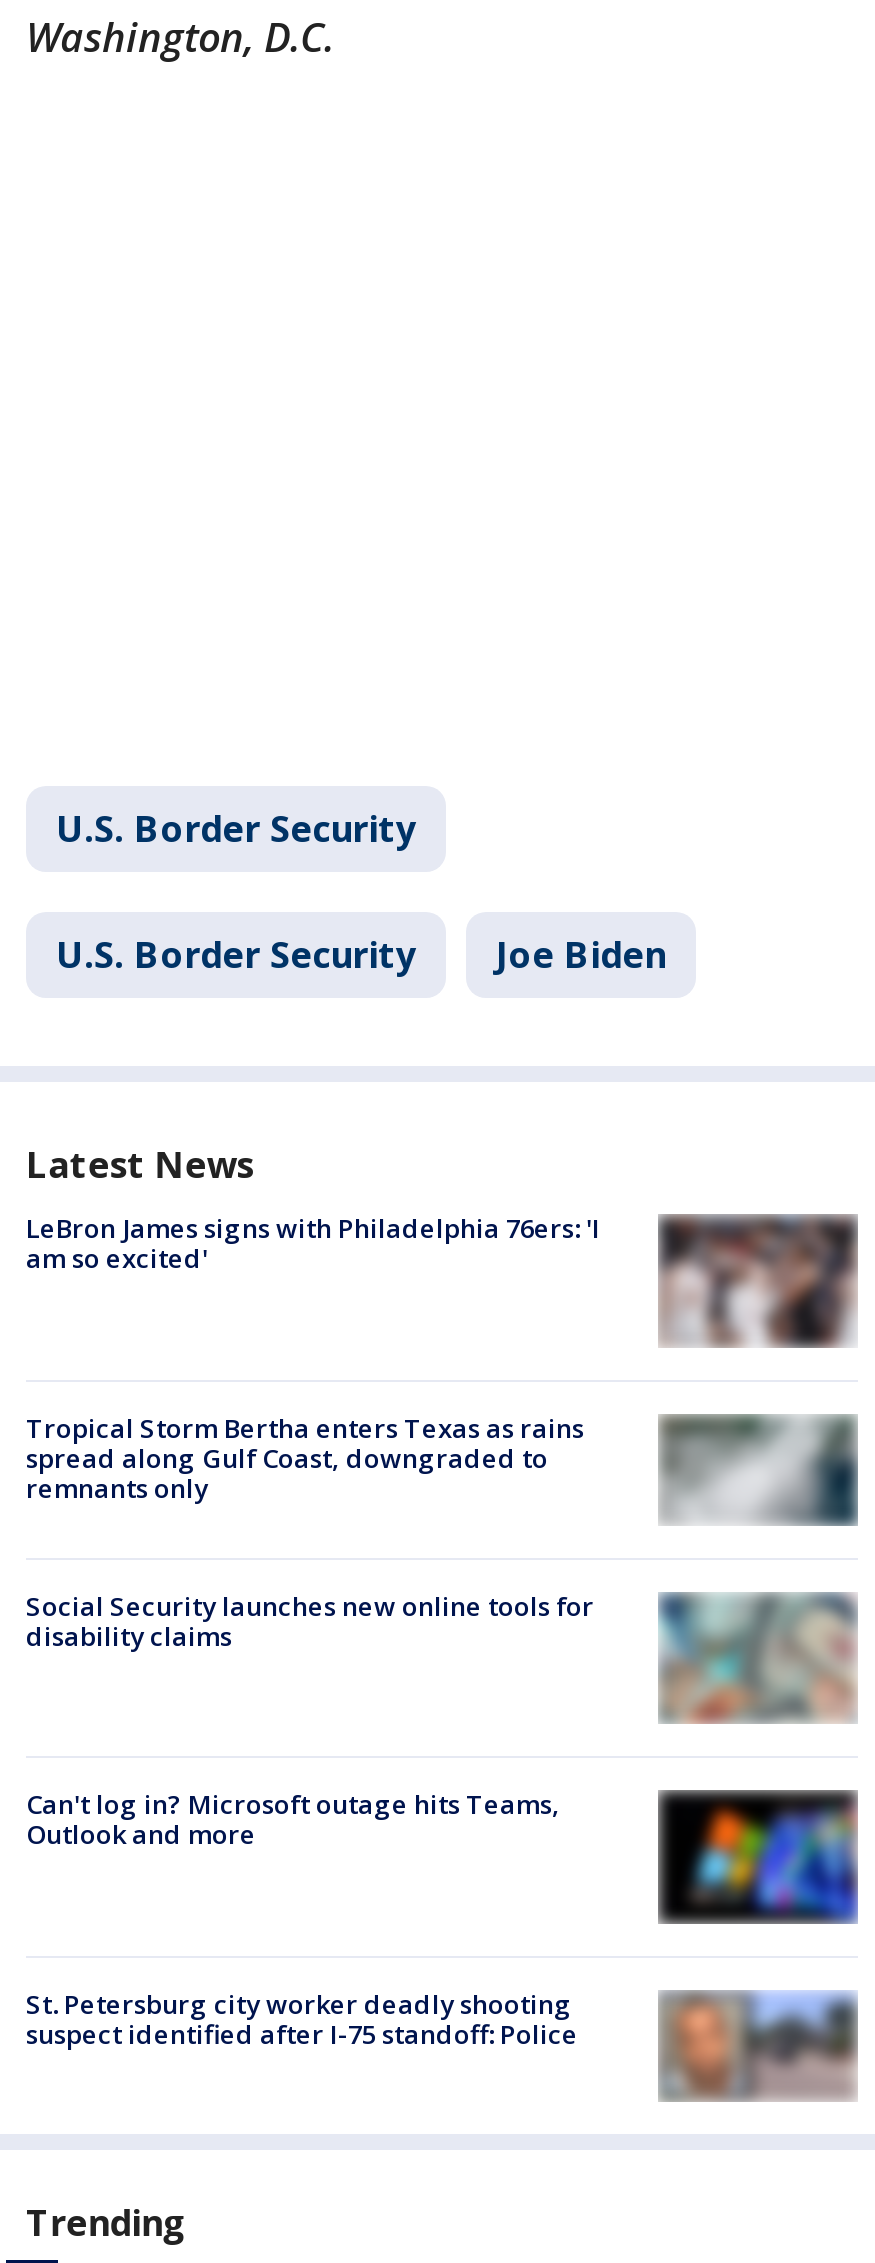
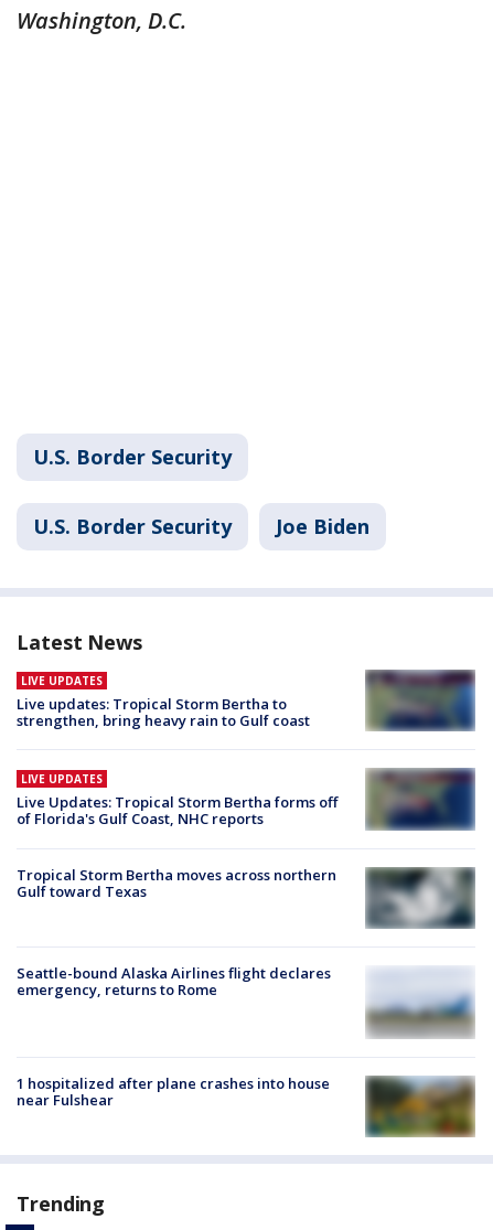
- LeBron James signs with Philadelphia 76ers: 'I
- am so excited'
+ LIVE UPDATES
+ Live updates: Tropical Storm Bertha to
+ strengthen, bring heavy rain to Gulf coast

- [image]
+ [image]

- [image]
- Tropical Storm Bertha enters Texas as rains
- spread along Gulf Coast, downgraded to
- remnants only
+ [image]
+ LIVE UPDATES
+ Live Updates: Tropical Storm Bertha forms off
+ of Florida's Gulf Coast, NHC reports

- [image]
- Social Security launches new online tools for
- disability claims
+ [image]
+ Tropical Storm Bertha moves across northern
+ Gulf toward Texas

- Can't log in? Microsoft outage hits Teams,
- Outlook and more
+ Seattle-bound Alaska Airlines flight declares
+ emergency, returns to Rome

- [image]
+ [image]

- [image]
- St. Petersburg city worker deadly shooting
- suspect identified after I-75 standoff: Police
+ [image]
+ 1 hospitalized after plane crashes into house
+ near Fulshear
